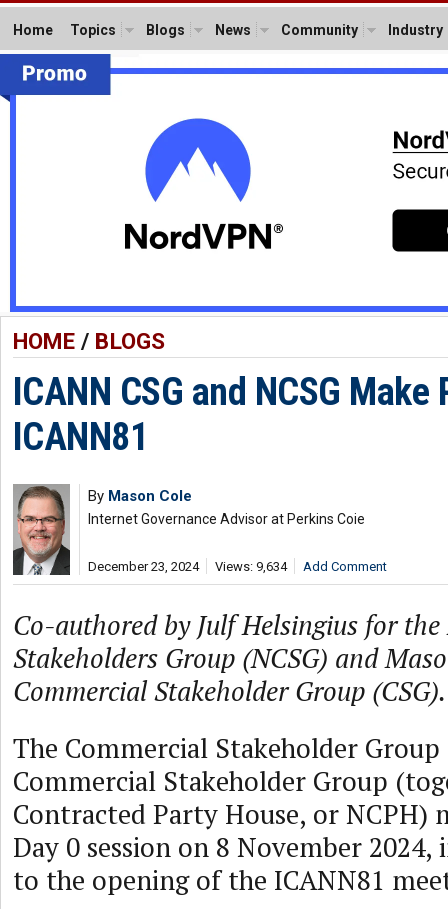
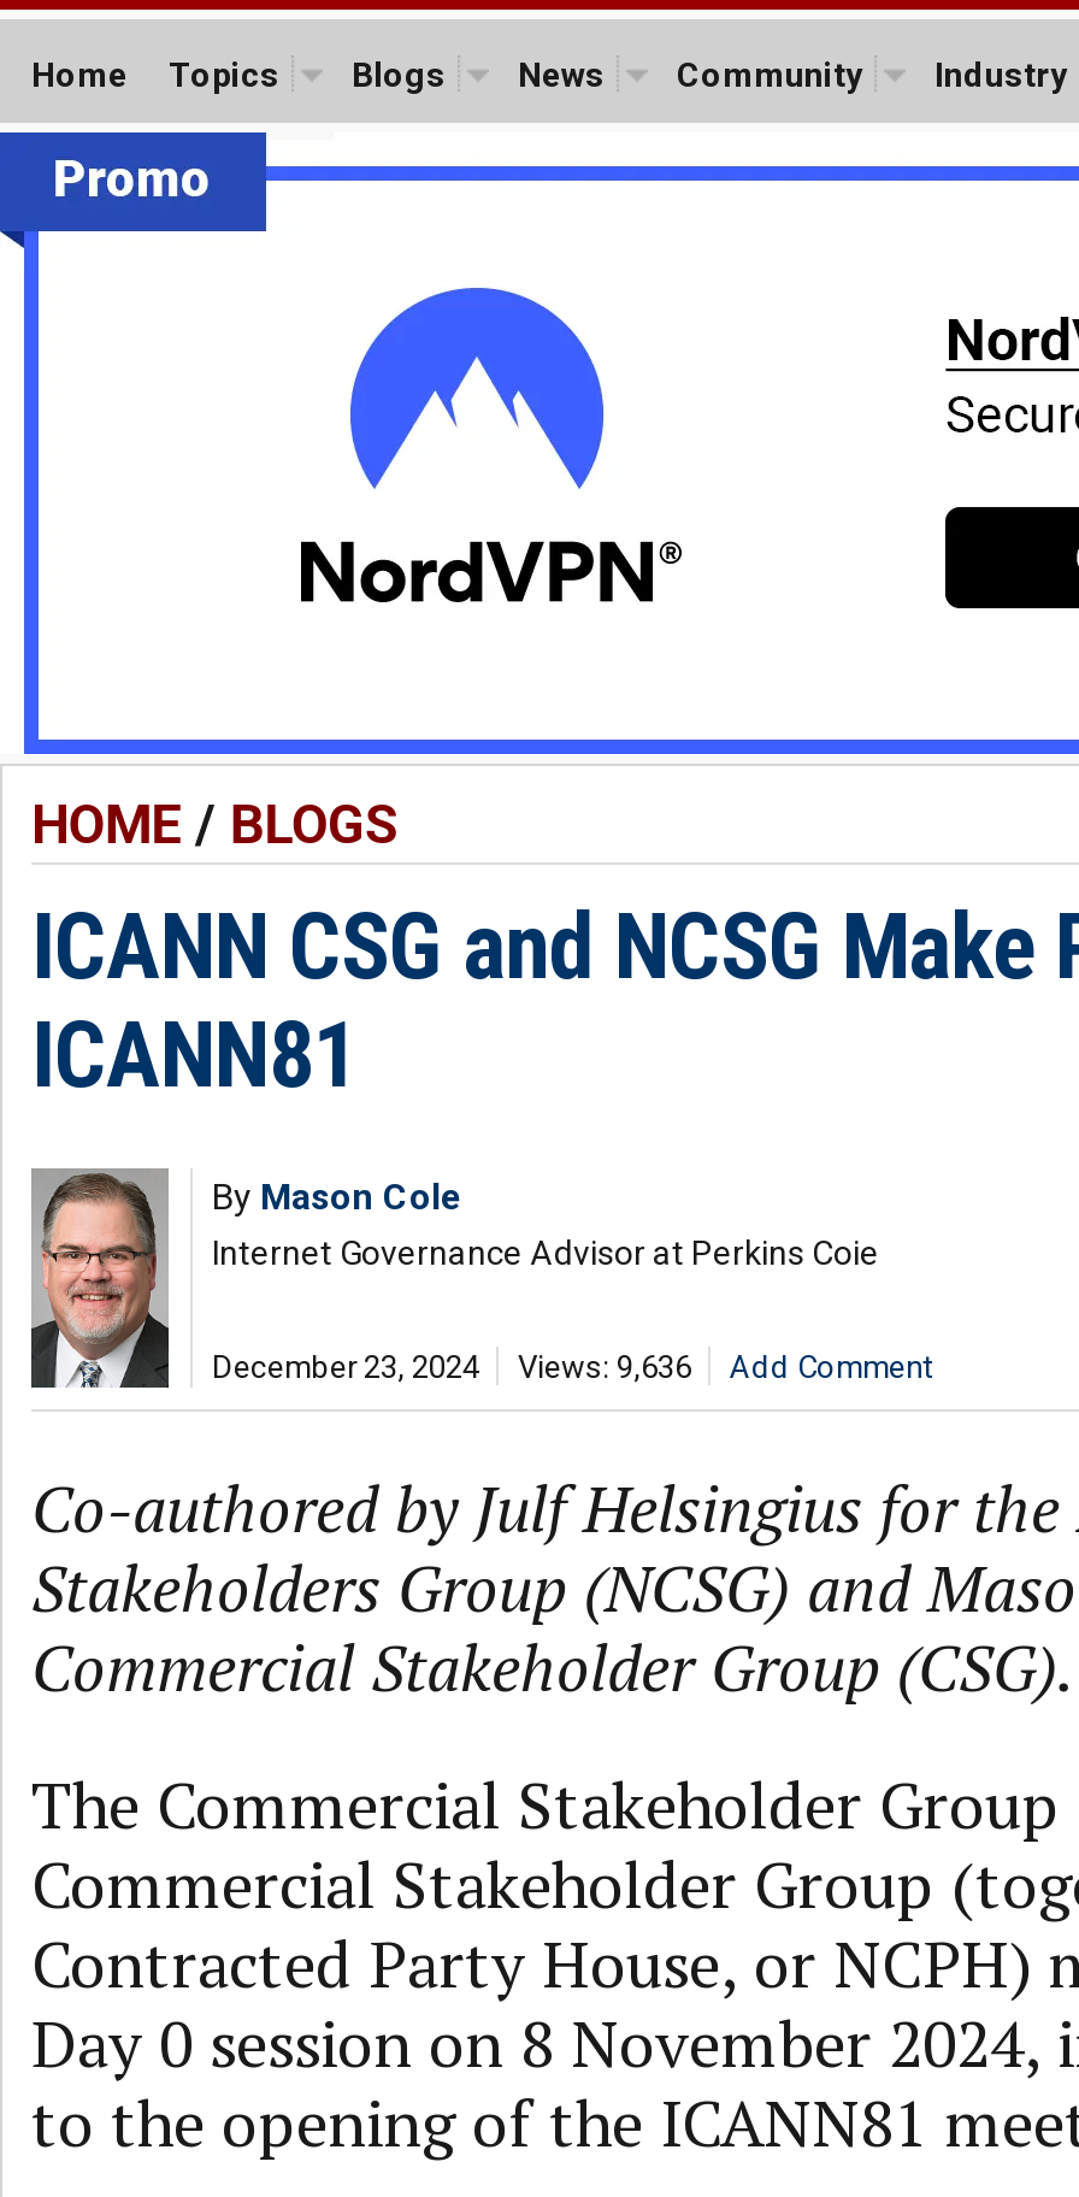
- December 23, 2024 Views: 9,634 Add Comment
+ December 23, 2024 Views: 9,636 Add Comment
